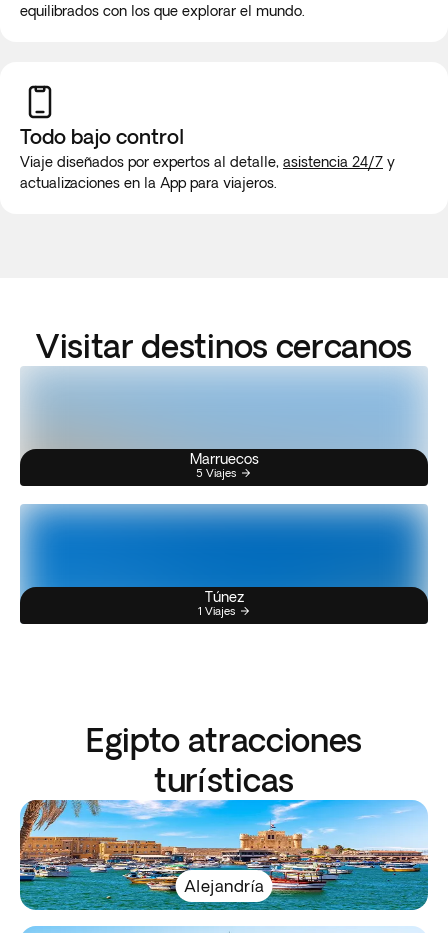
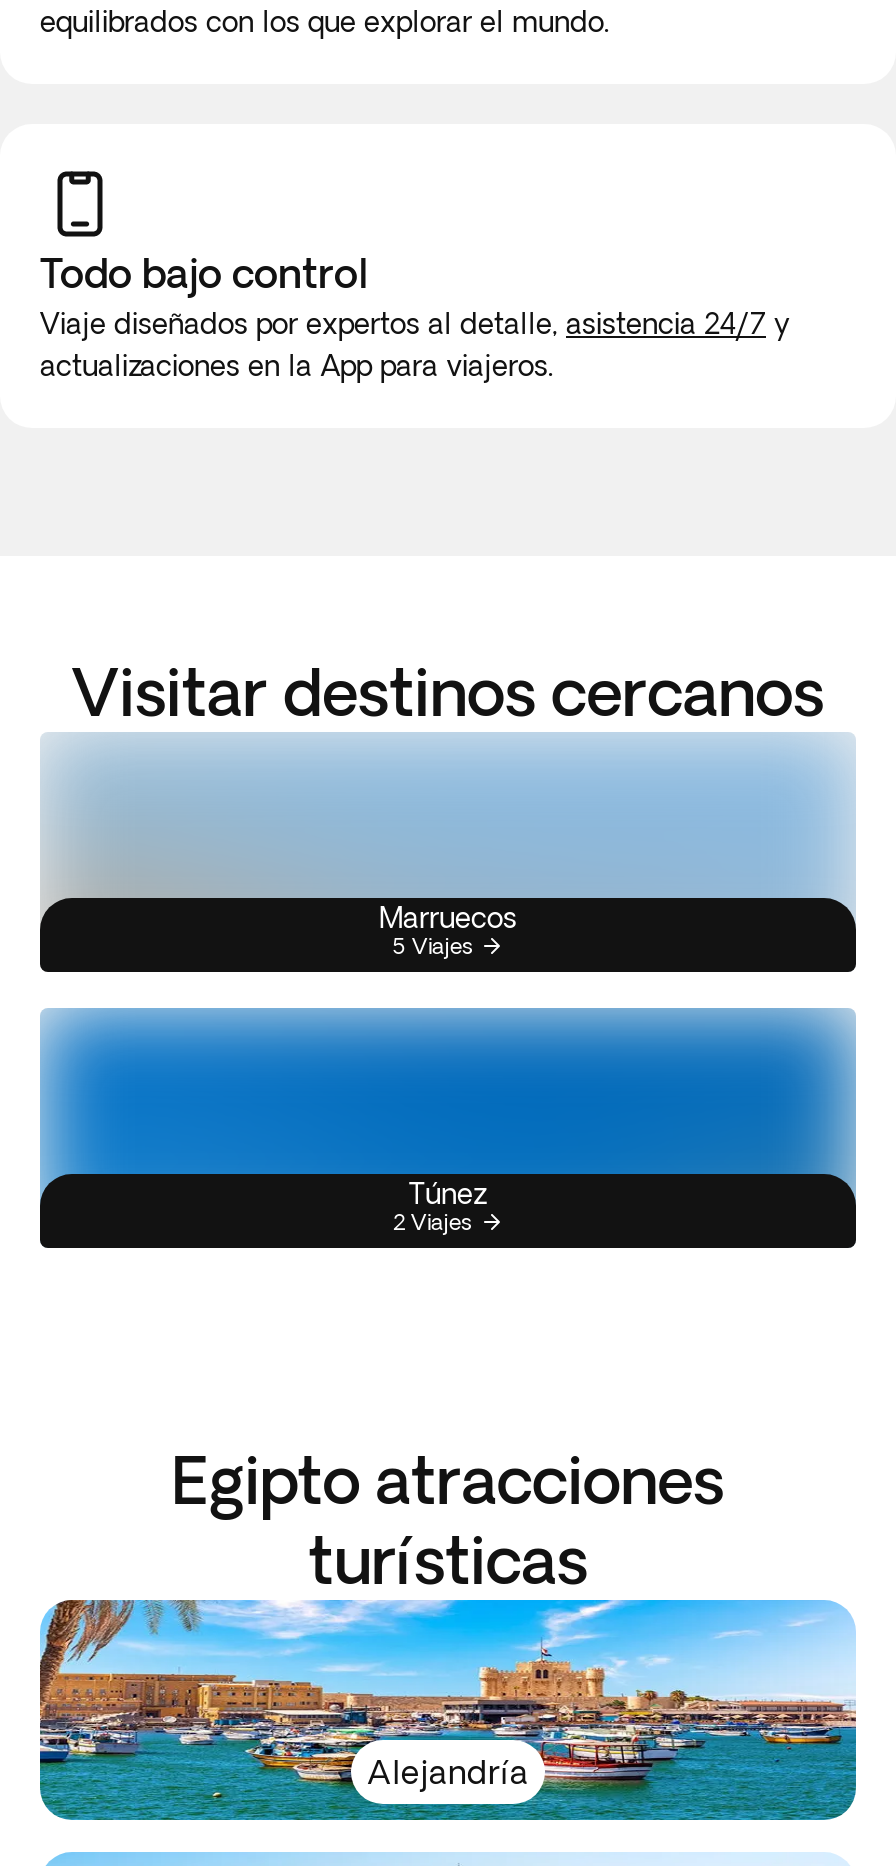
- 1 Viajes
+ 2 Viajes
